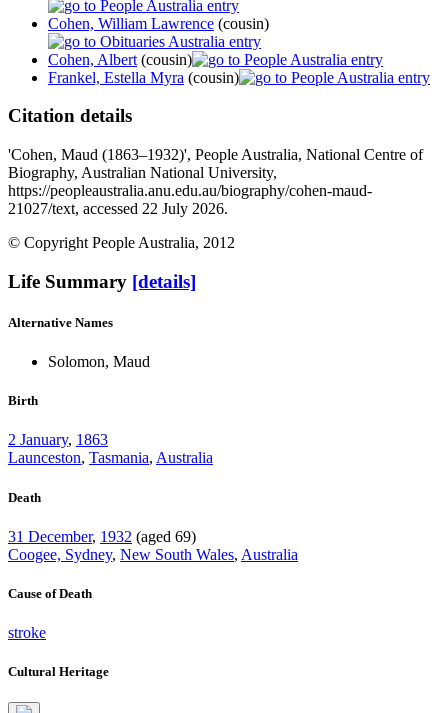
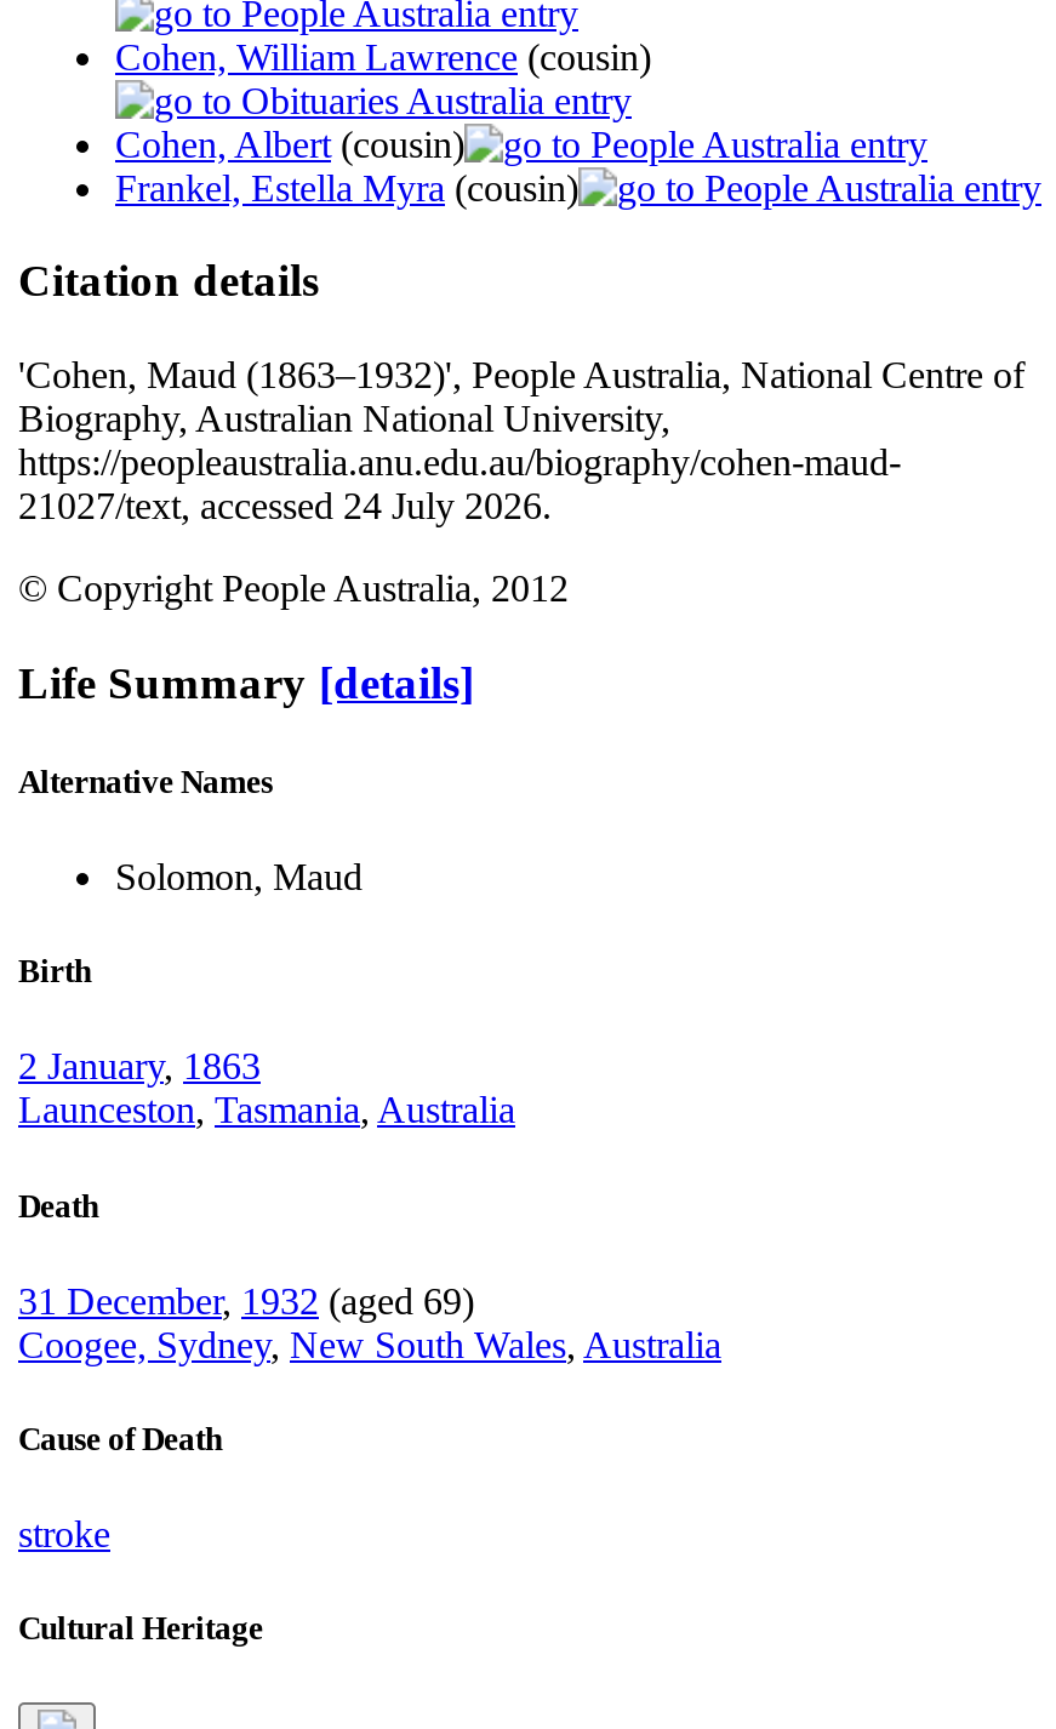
- 21027/text, accessed 22 July 2026.
+ 21027/text, accessed 24 July 2026.
